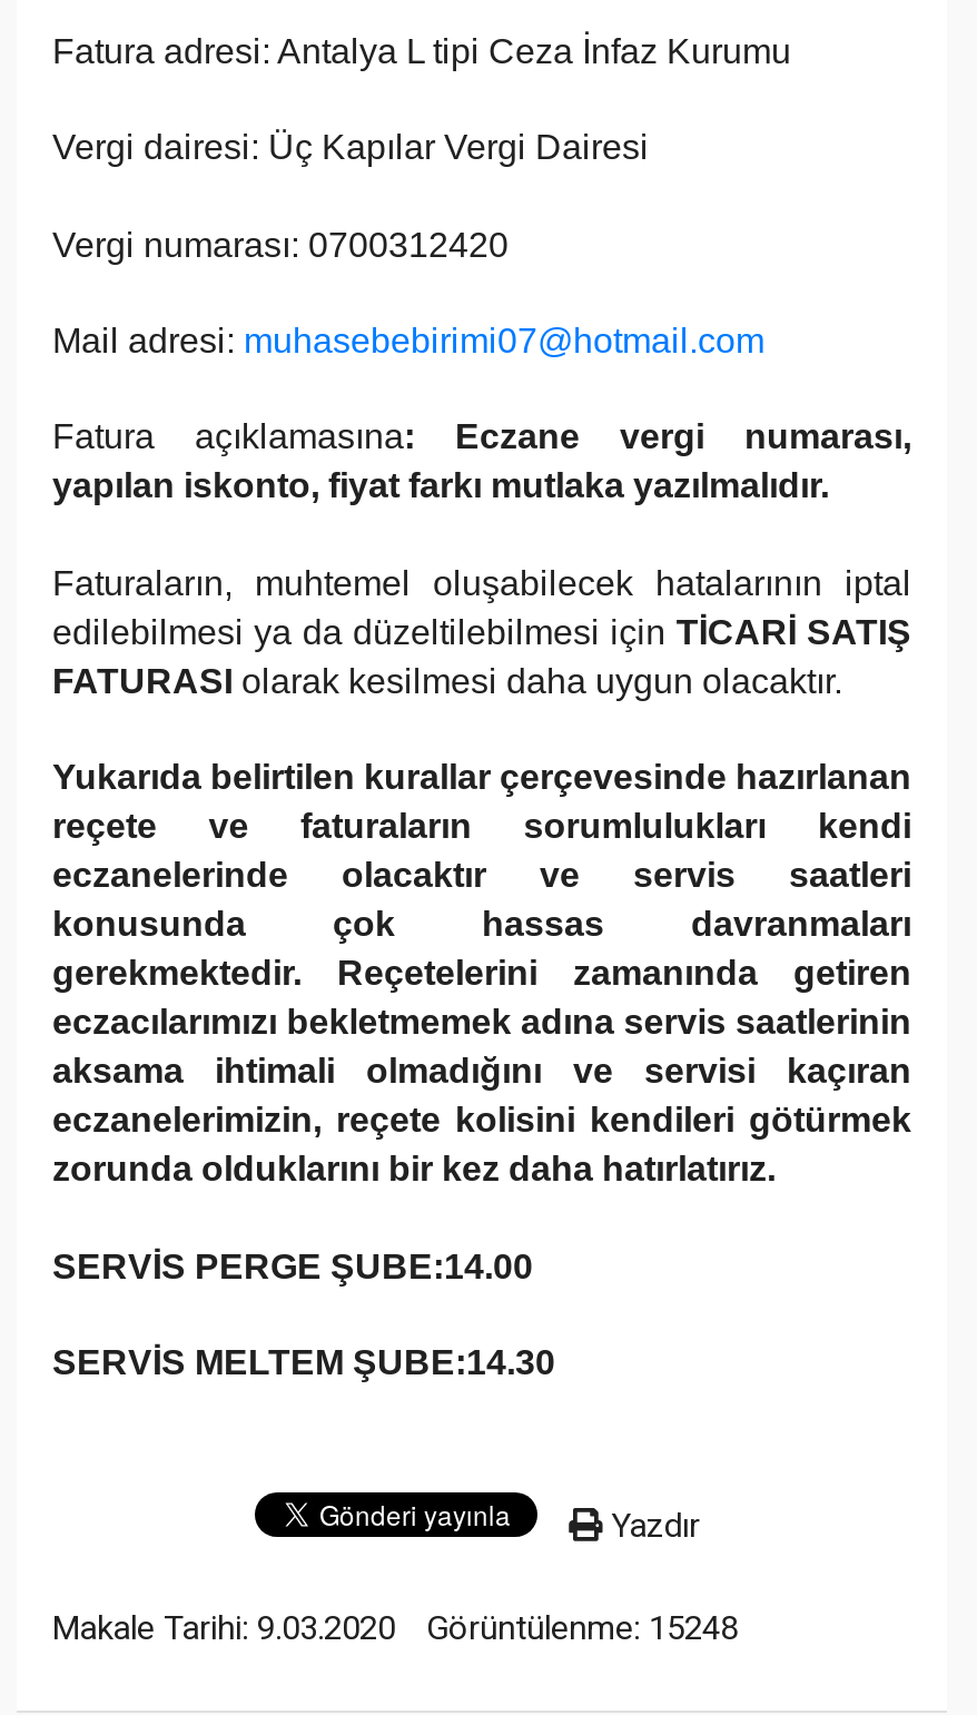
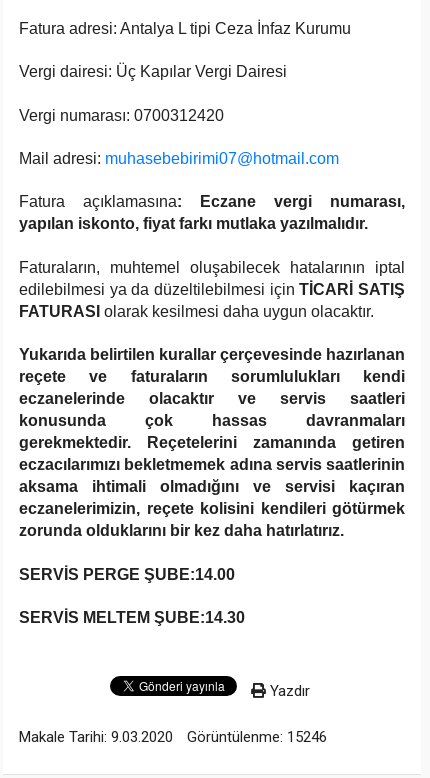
- Görüntülenme: 15248
+ Görüntülenme: 15246
